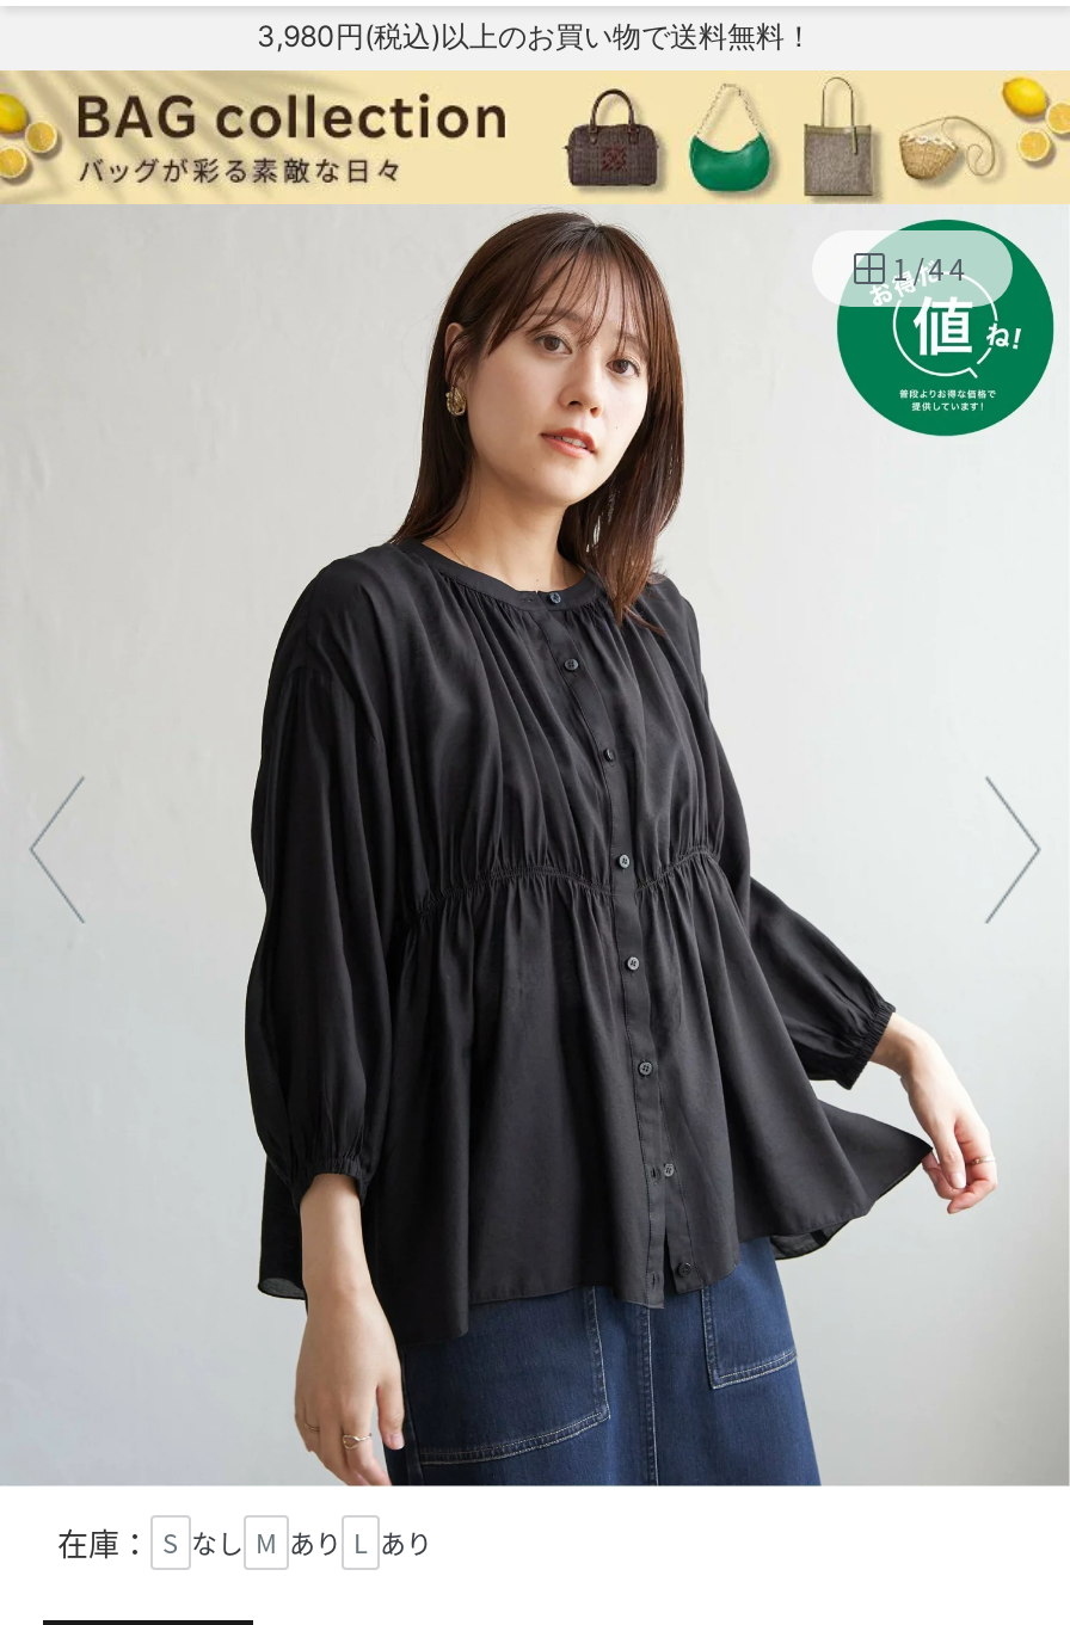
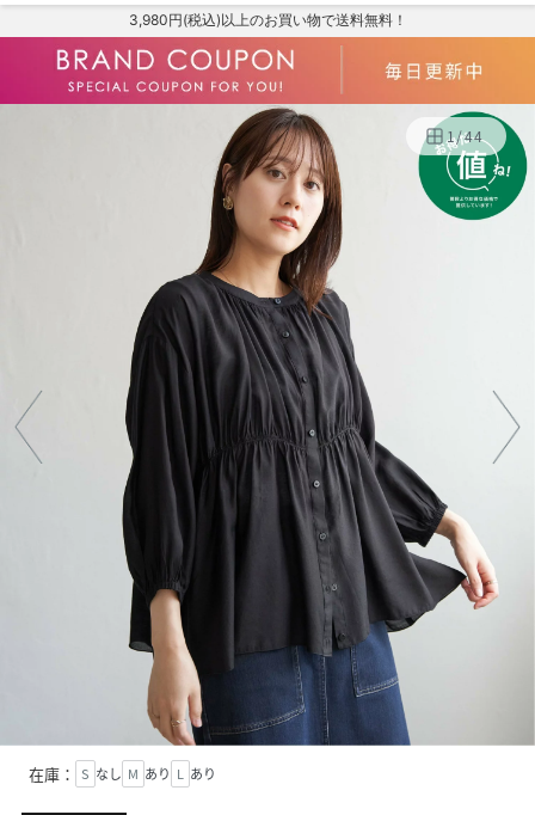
- [image]
+ [image]
